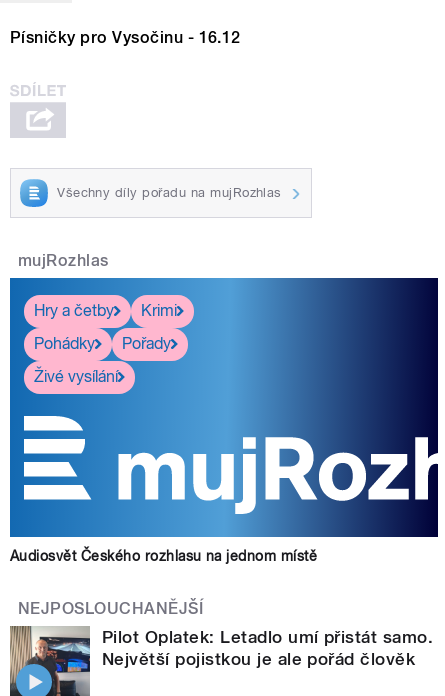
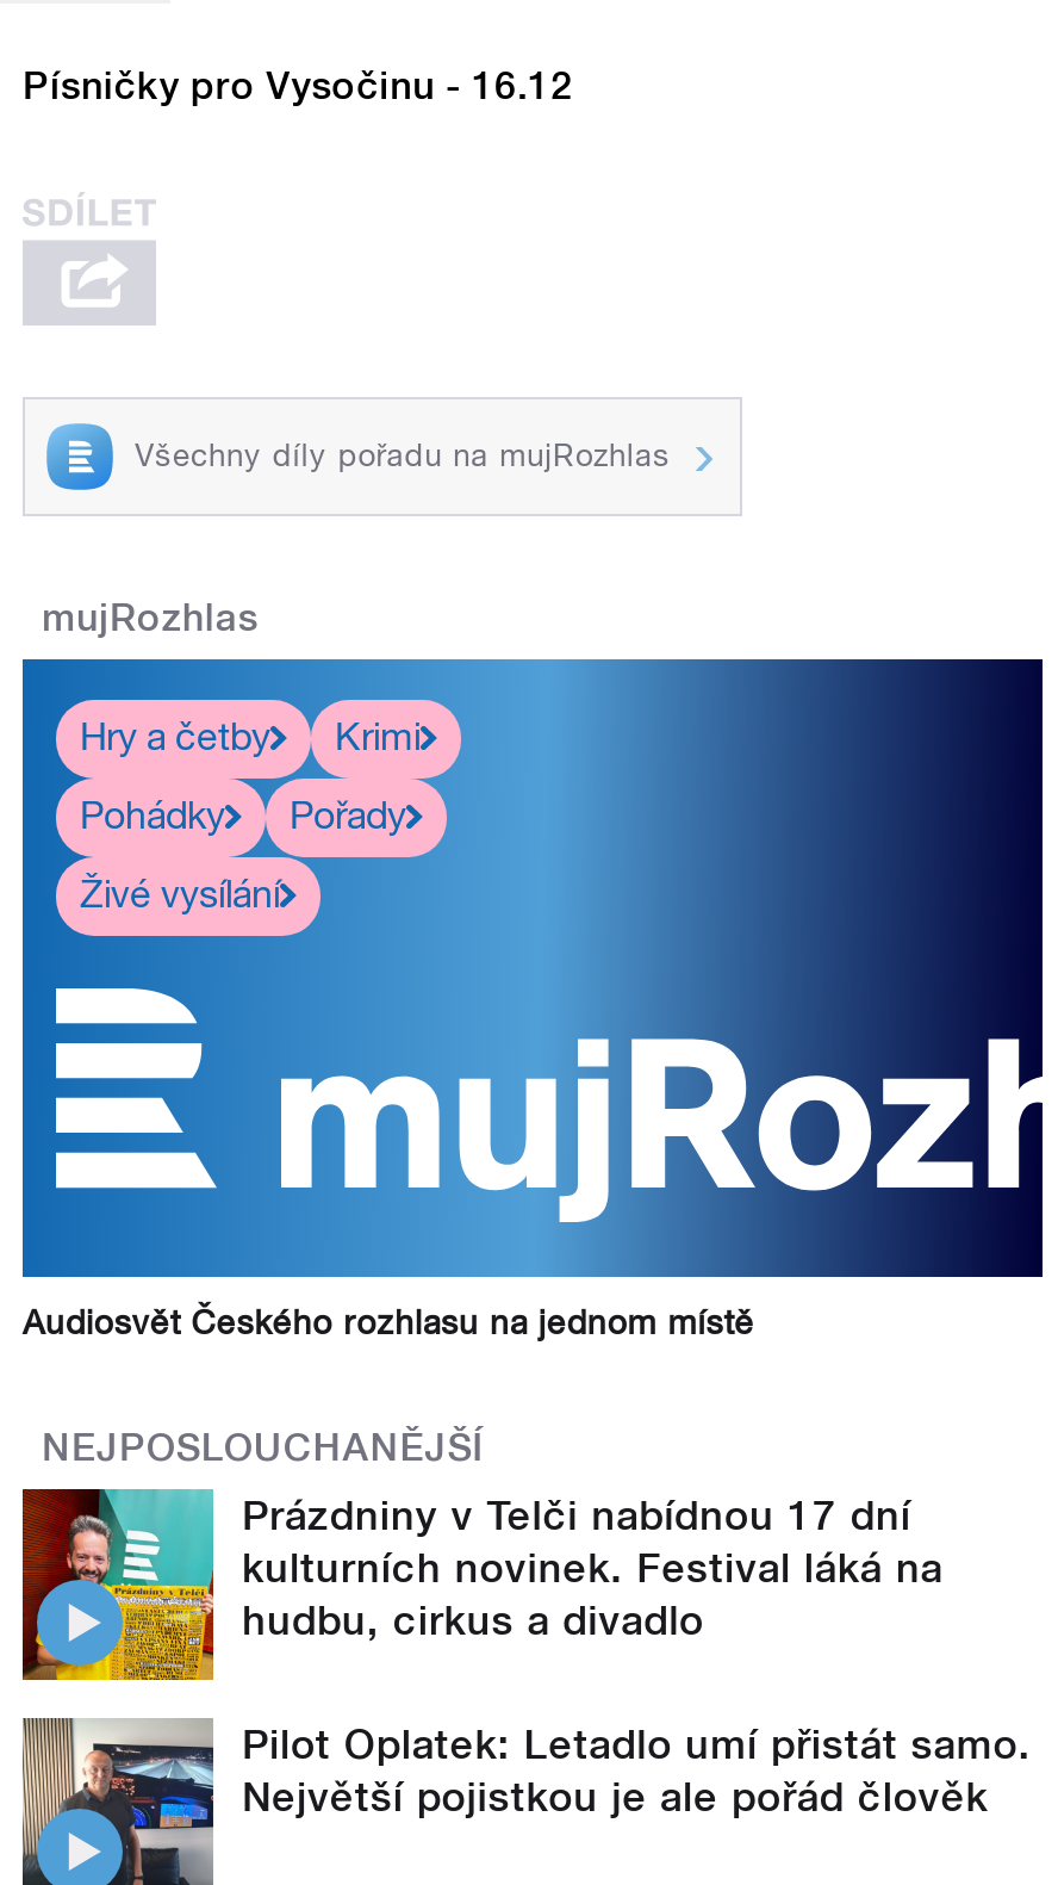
+ [image]
+ Prázdniny v Telči nabídnou 17 dní
+ kulturních novinek. Festival láká na
+ hudbu, cirkus a divadlo
